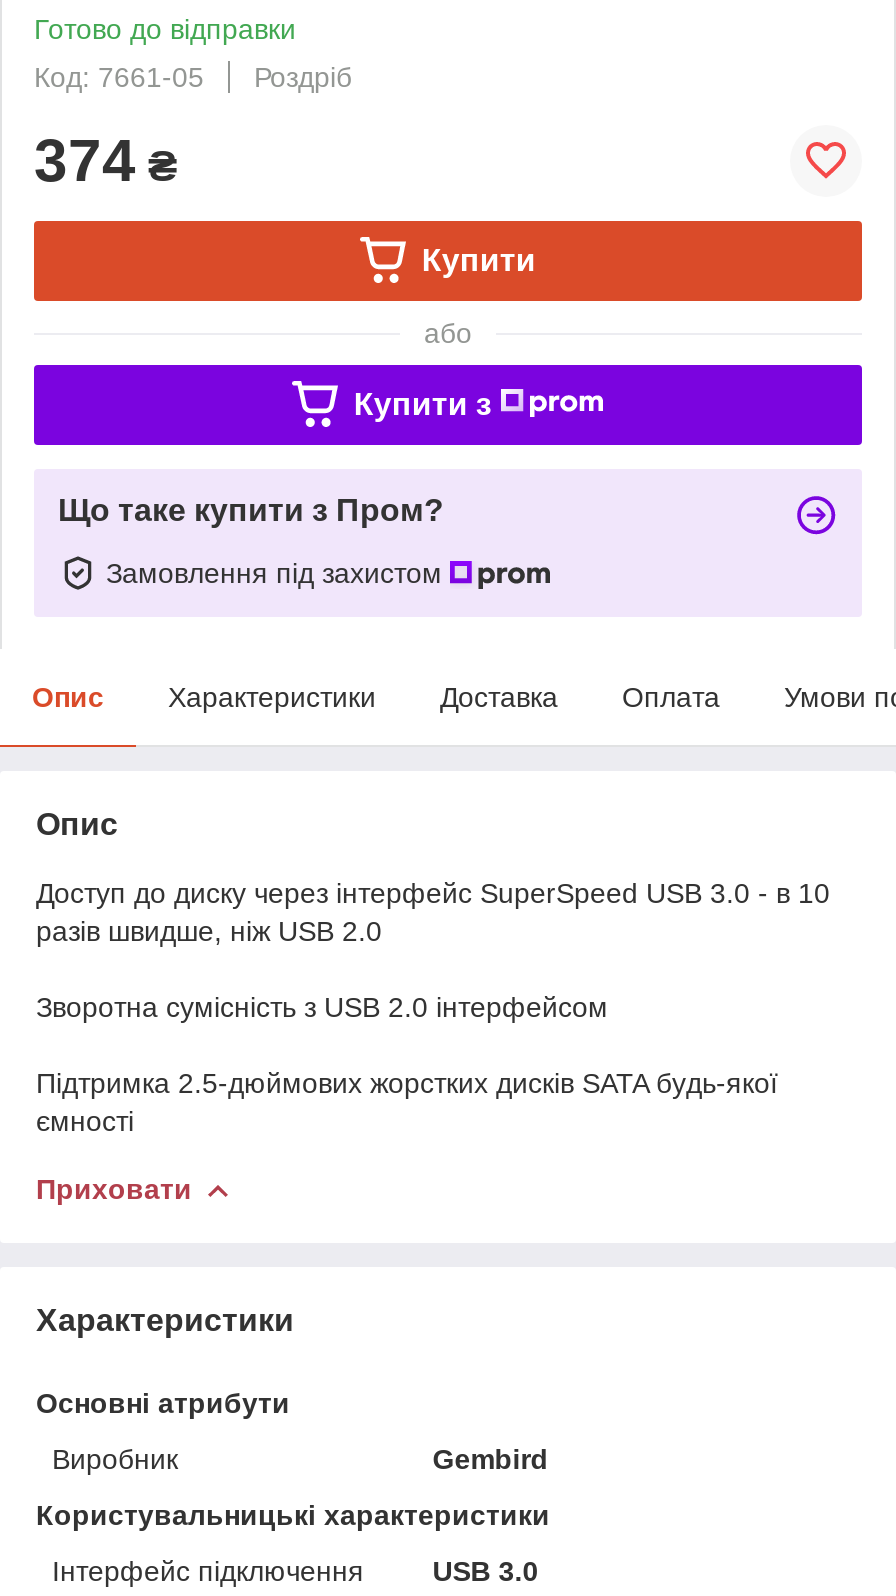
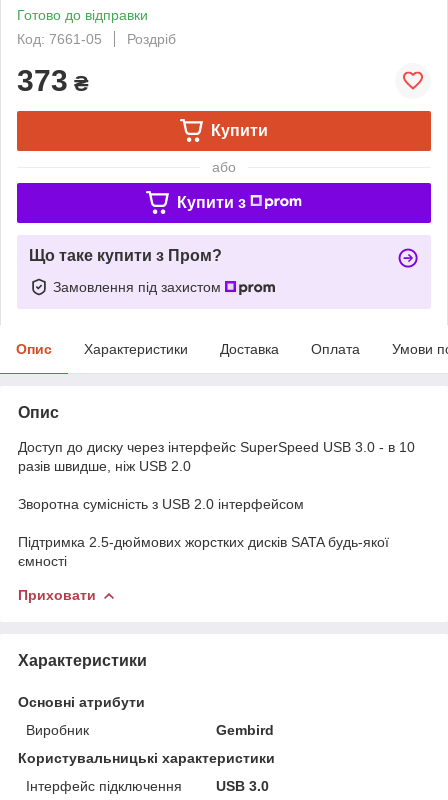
- 374 ₴
+ 373 ₴
